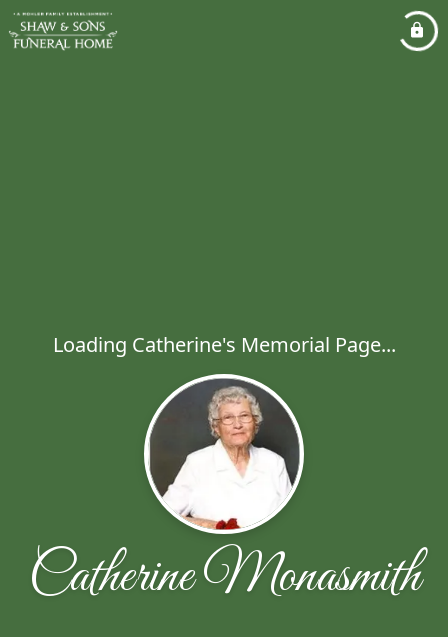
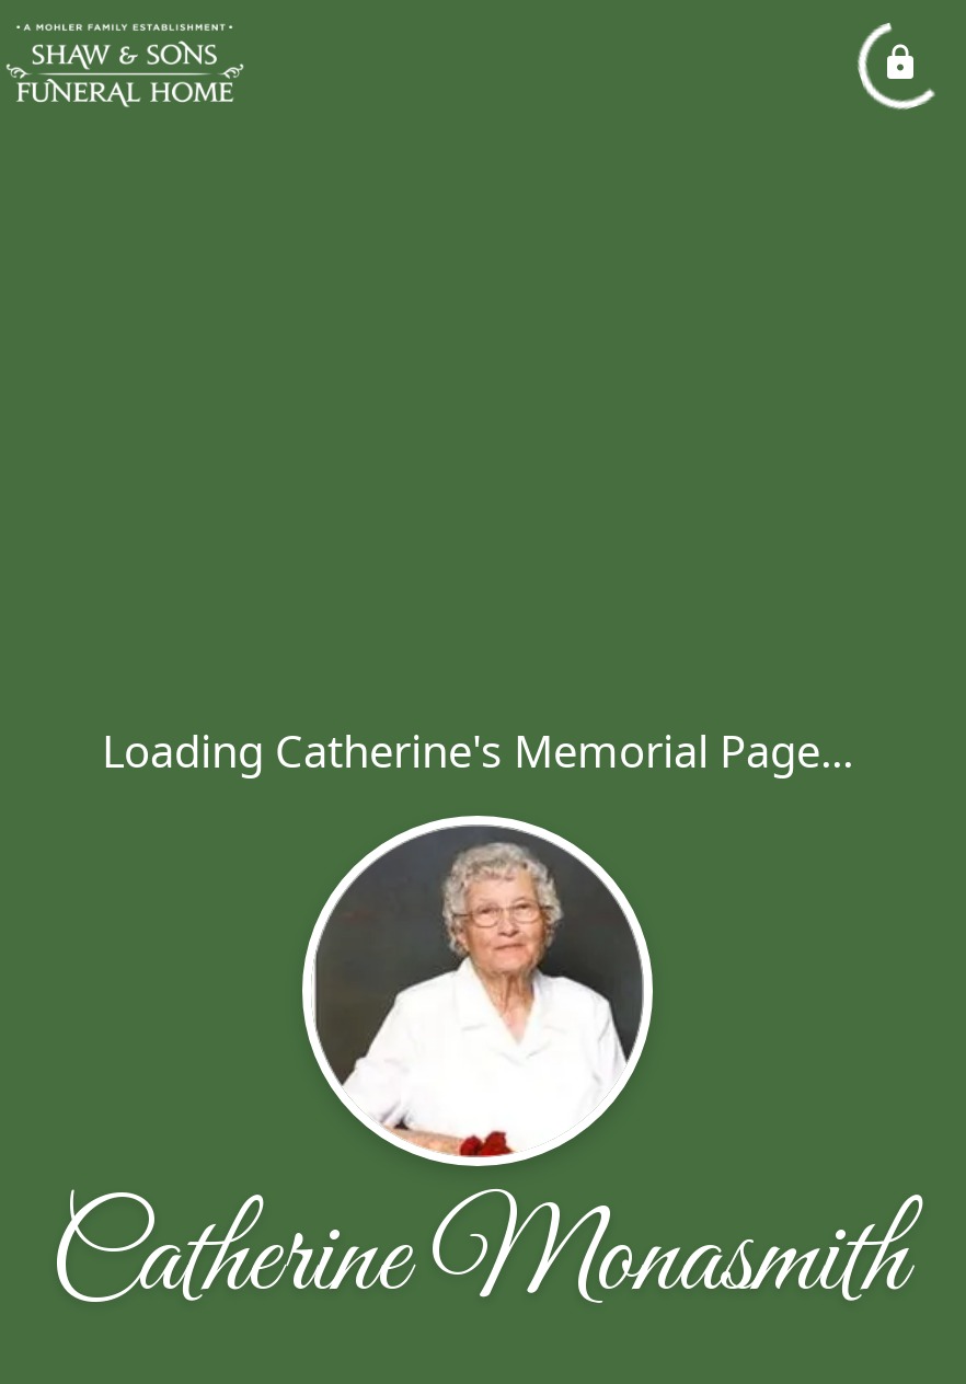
- [image]
+ [image]
